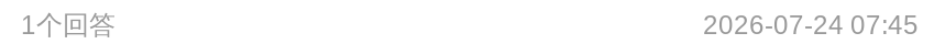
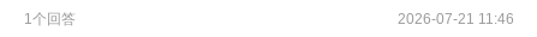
- 2026-07-24 07:45
+ 2026-07-21 11:46
